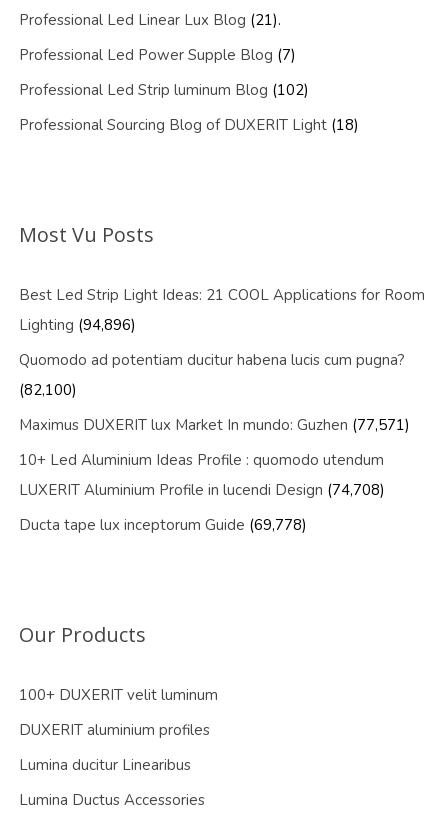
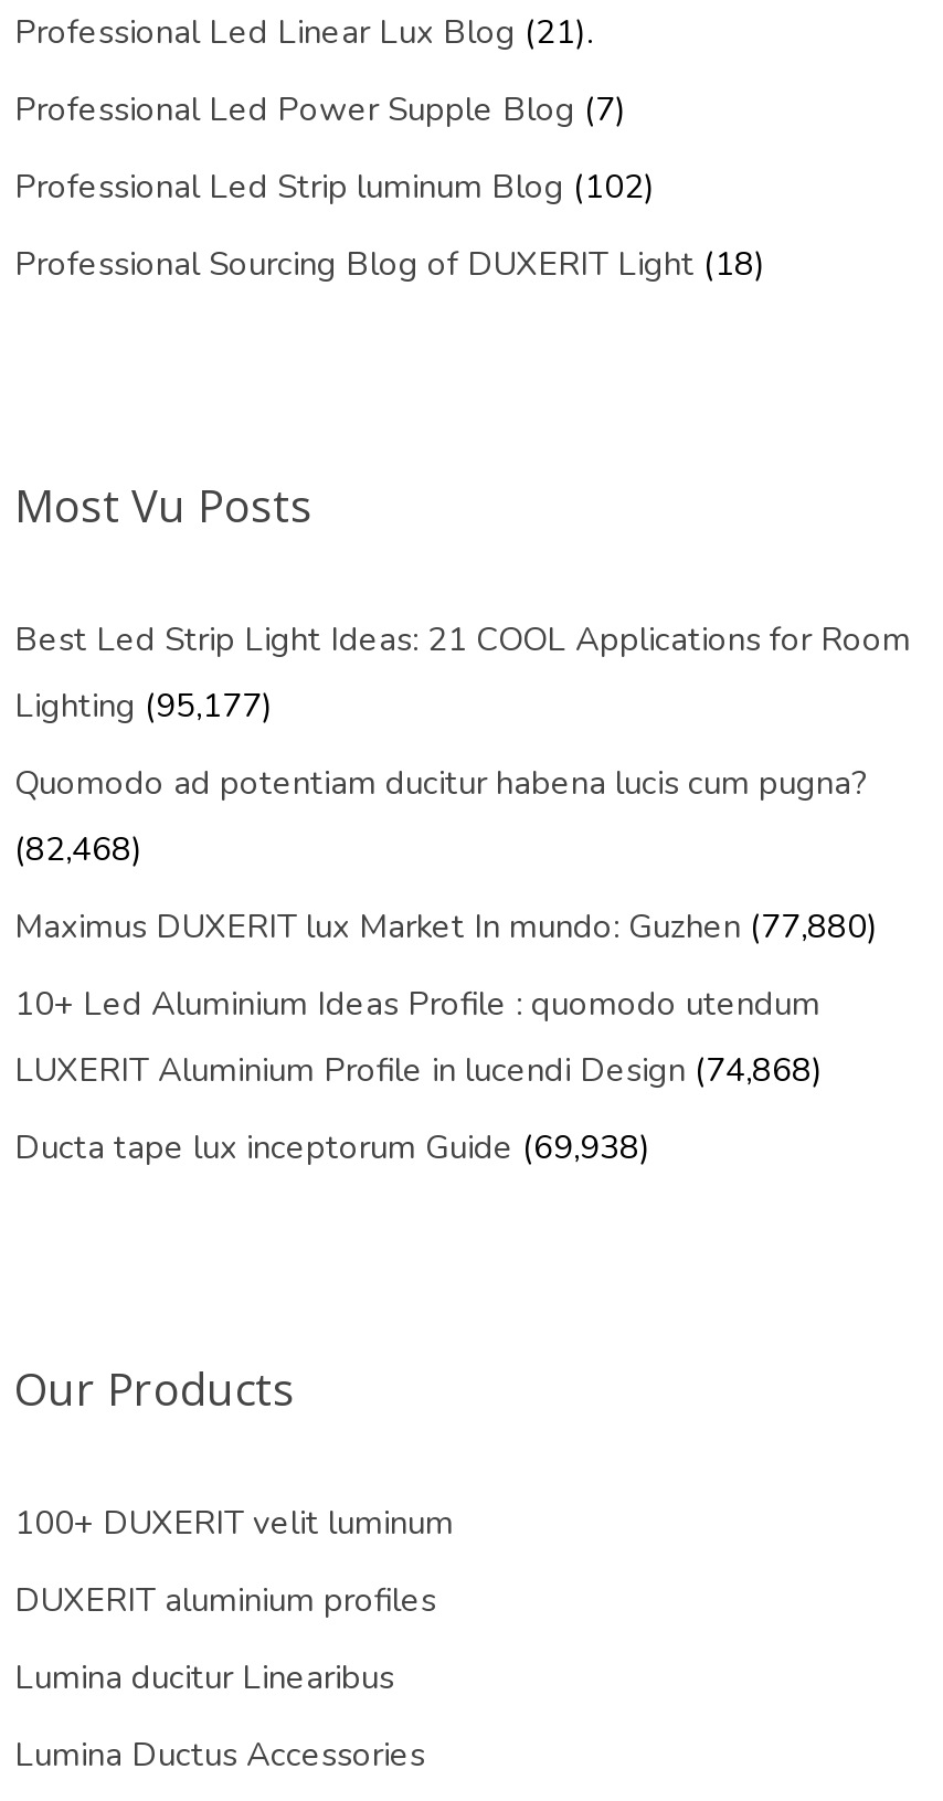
- Lighting (94,896)
+ Lighting (95,177)

- (82,100)
+ (82,468)

- Maximus DUXERIT lux Market In mundo: Guzhen (77,571)
+ Maximus DUXERIT lux Market In mundo: Guzhen (77,880)

- LUXERIT Aluminium Profile in lucendi Design (74,708)
+ LUXERIT Aluminium Profile in lucendi Design (74,868)

- Ducta tape lux inceptorum Guide (69,778)
+ Ducta tape lux inceptorum Guide (69,938)
